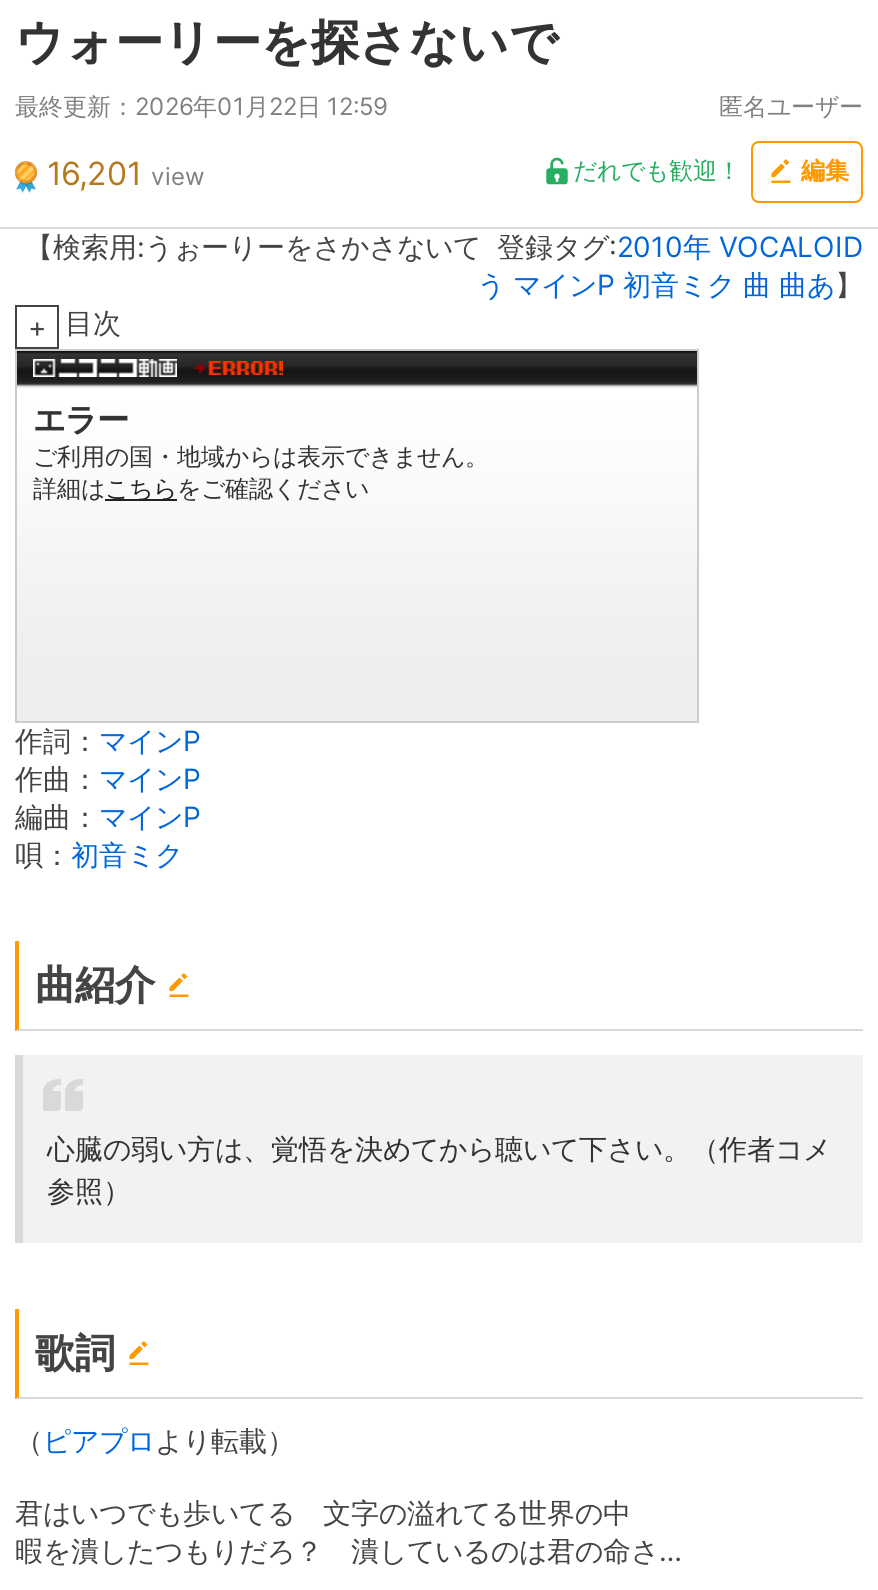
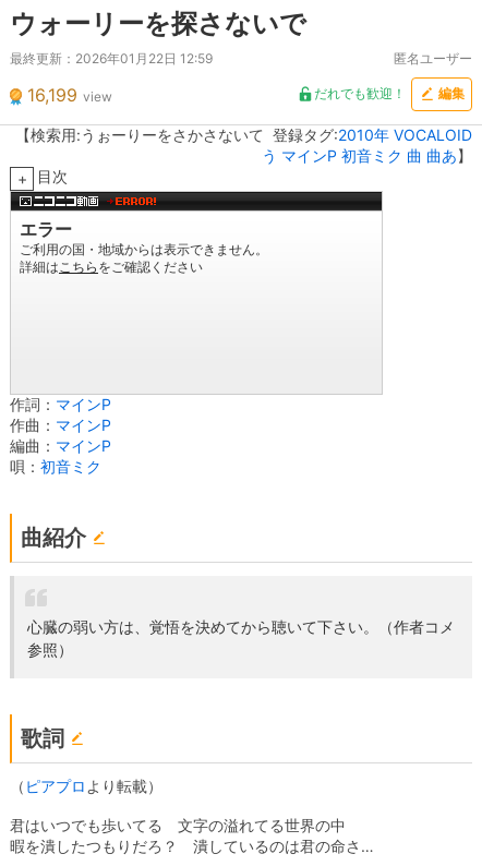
- 16,201 view
+ 16,199 view
